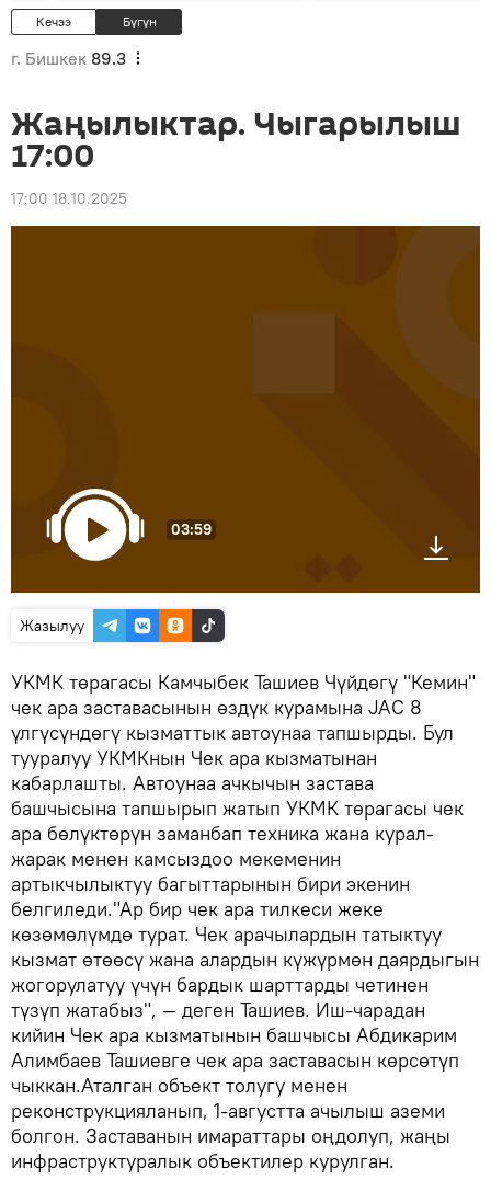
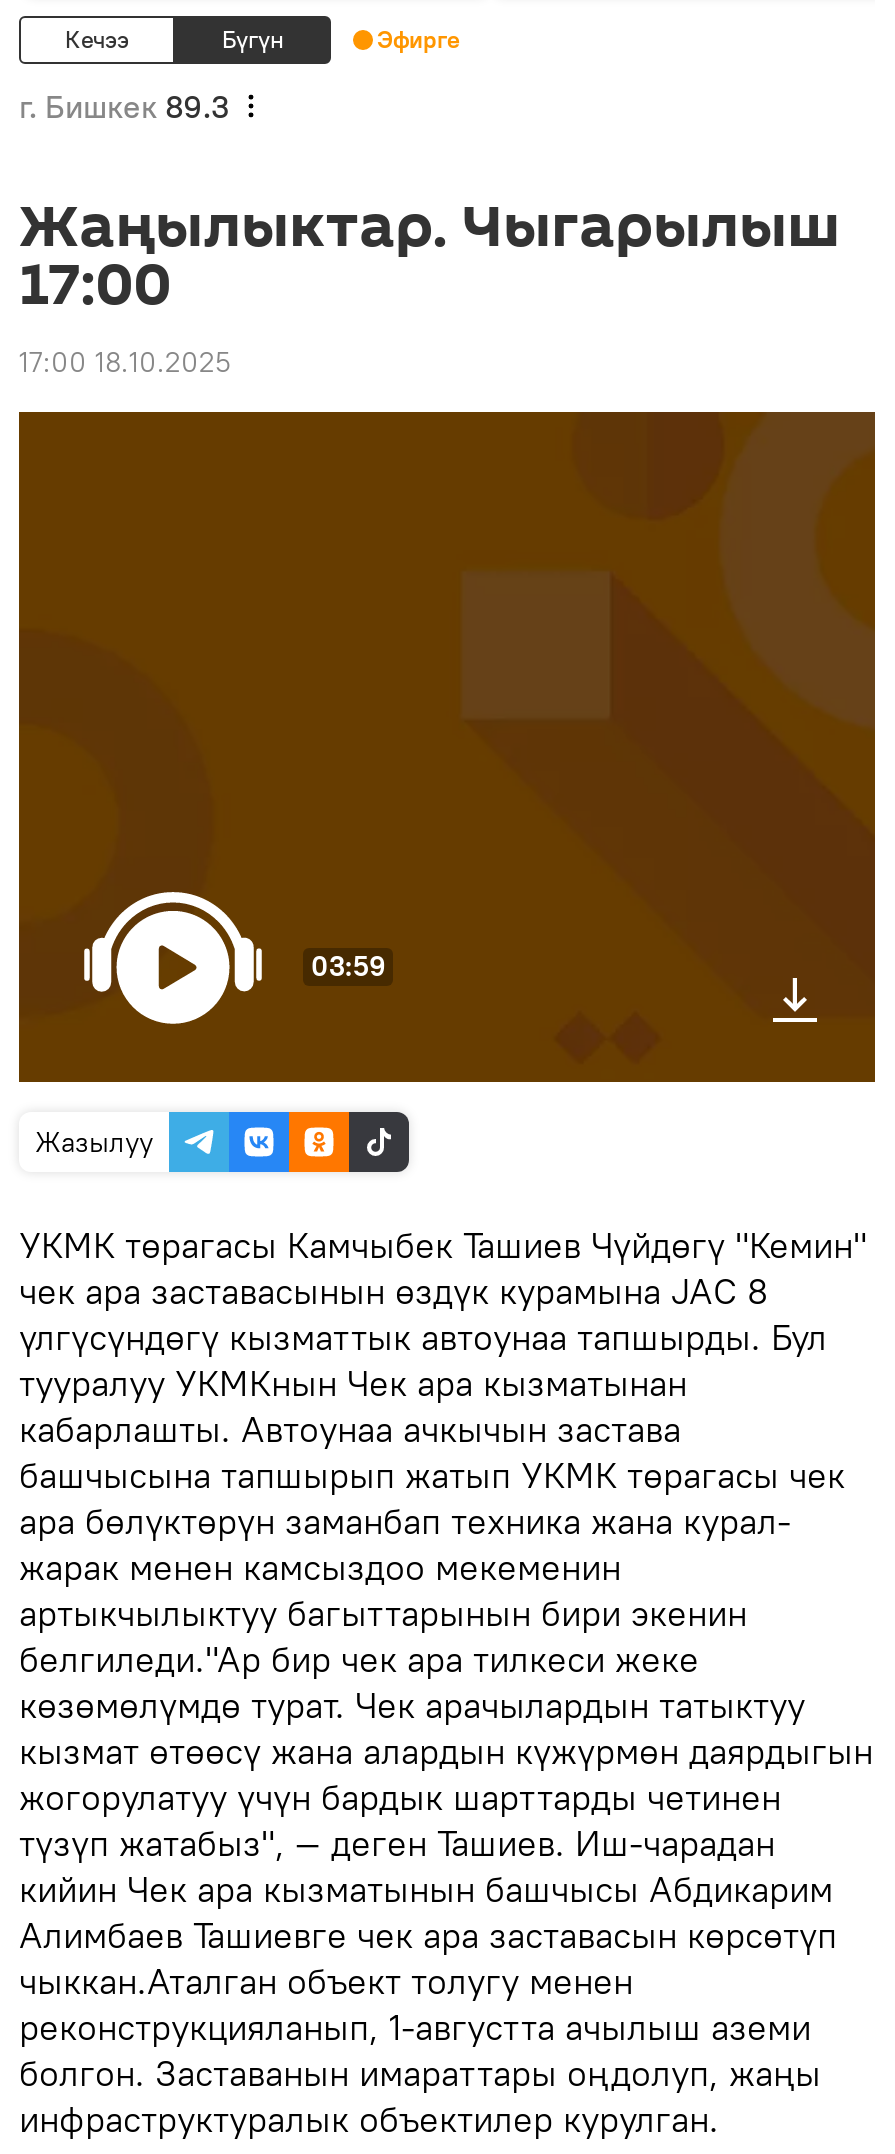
+ Эфирге
